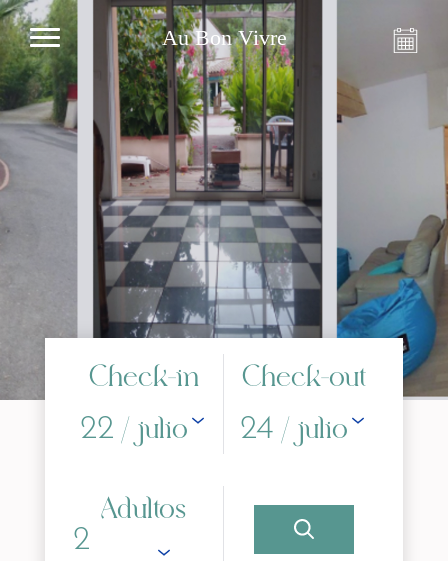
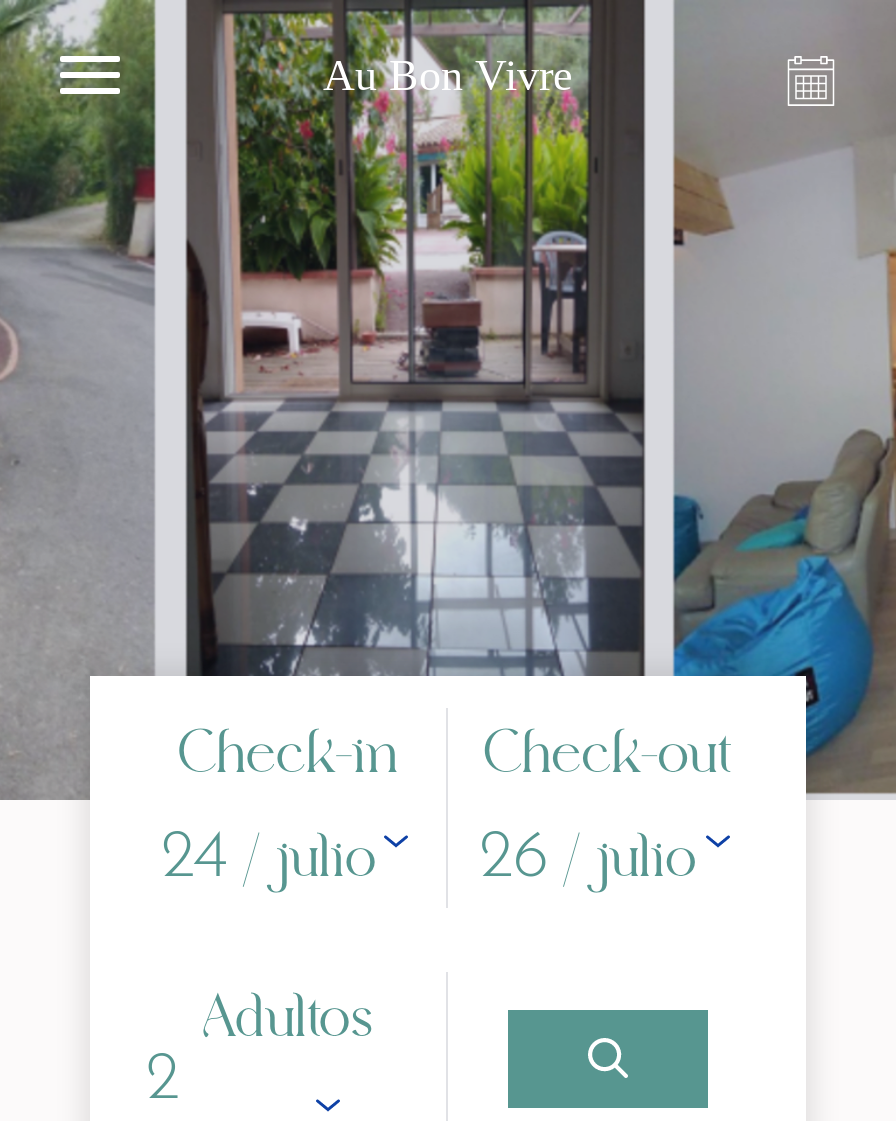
- 22 / julio
+ 24 / julio

- 24 / julio
+ 26 / julio
